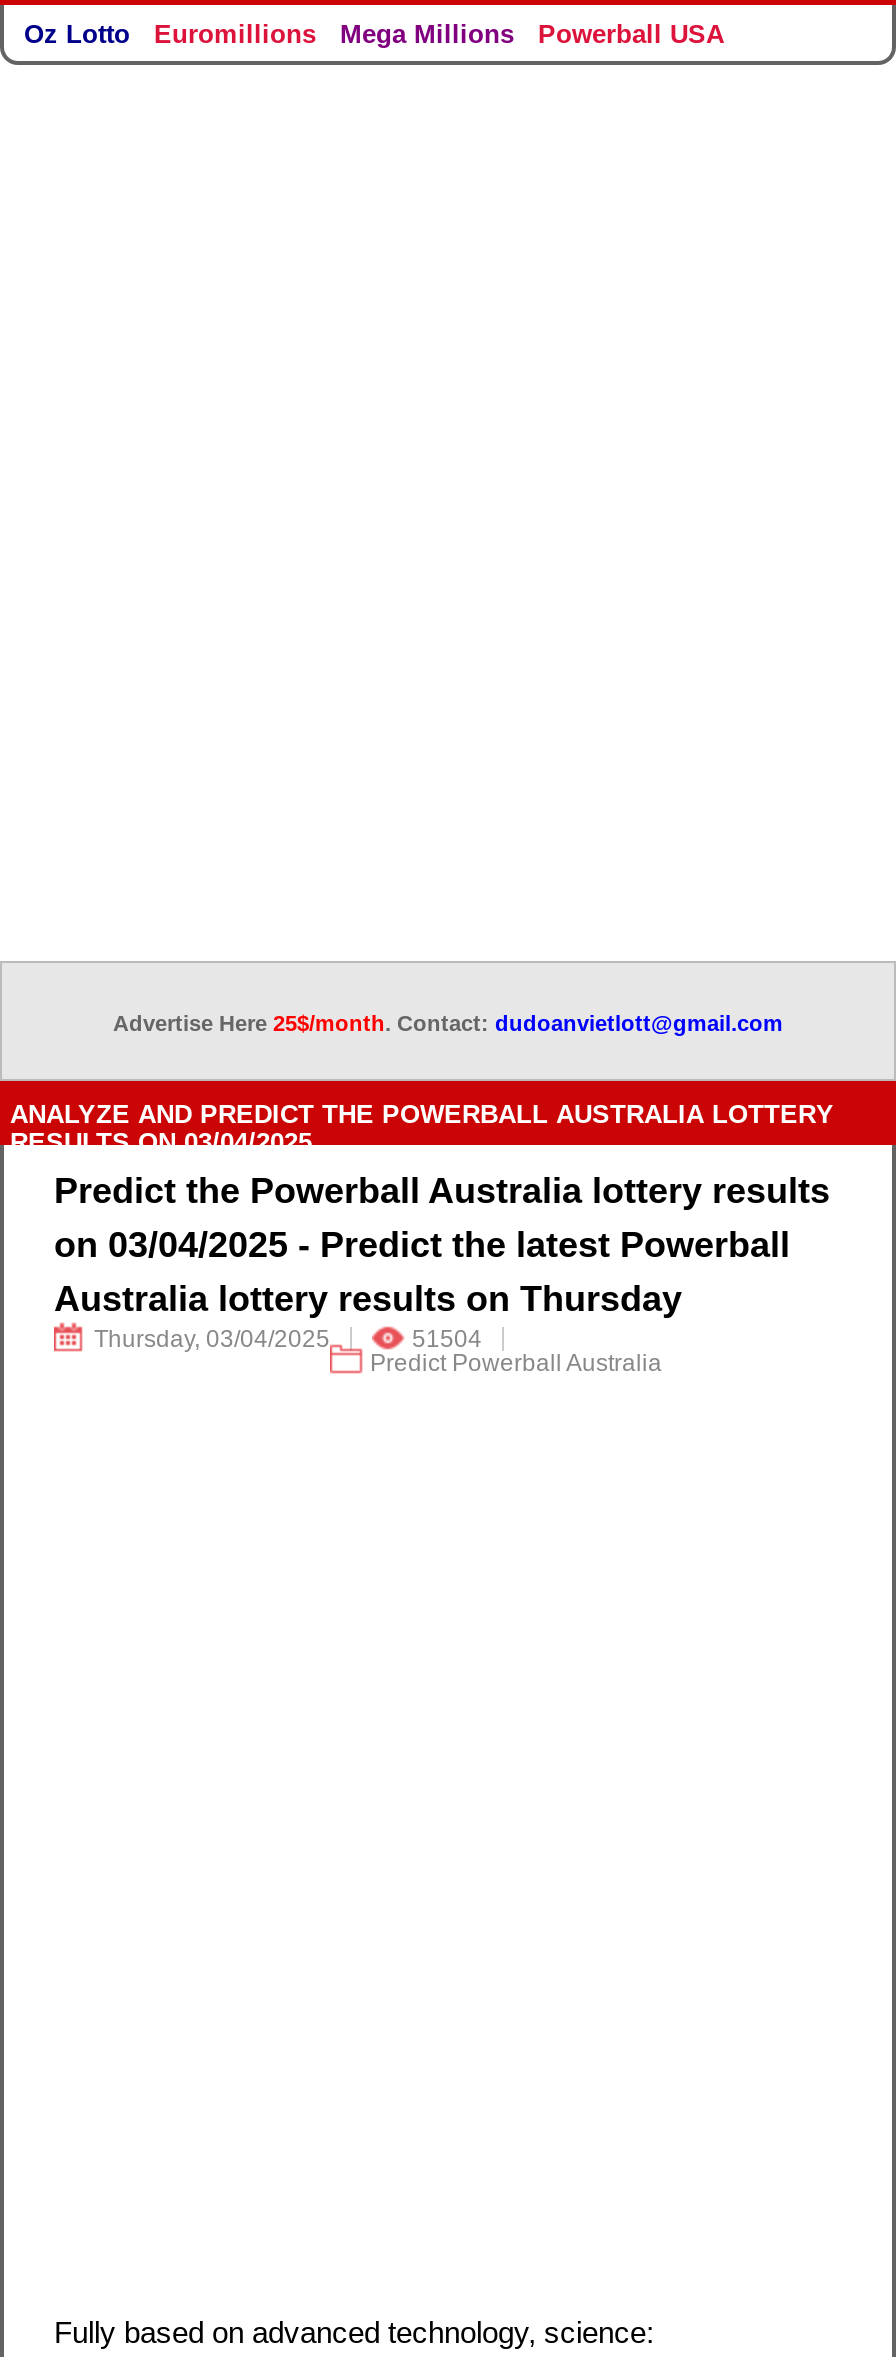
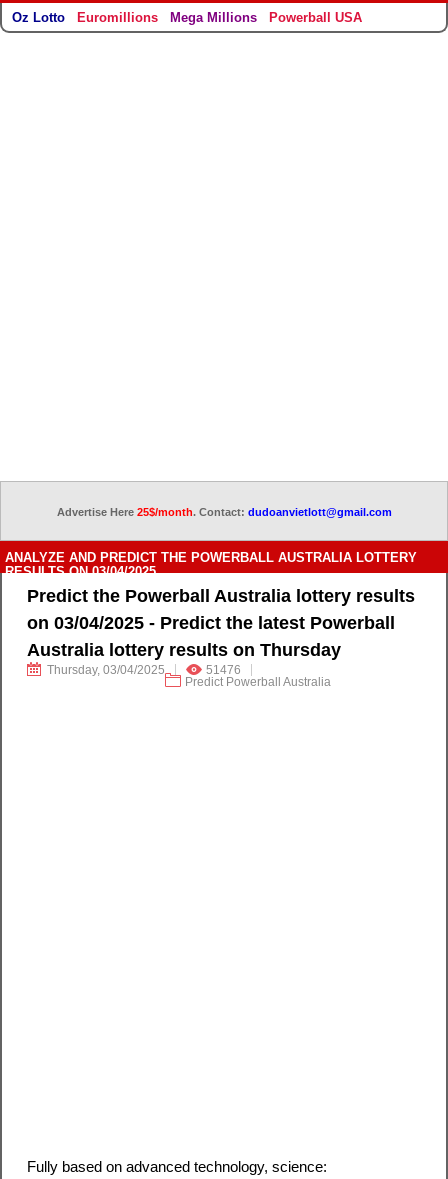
- 51504
+ 51476
